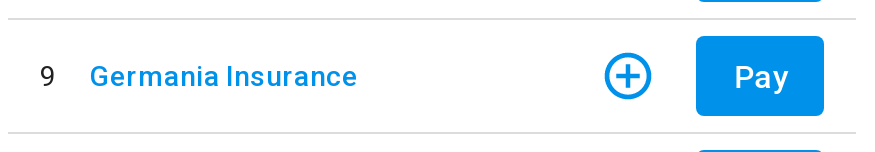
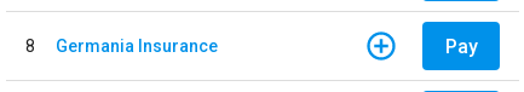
- 9 Germania Insurance
+ 8 Germania Insurance
